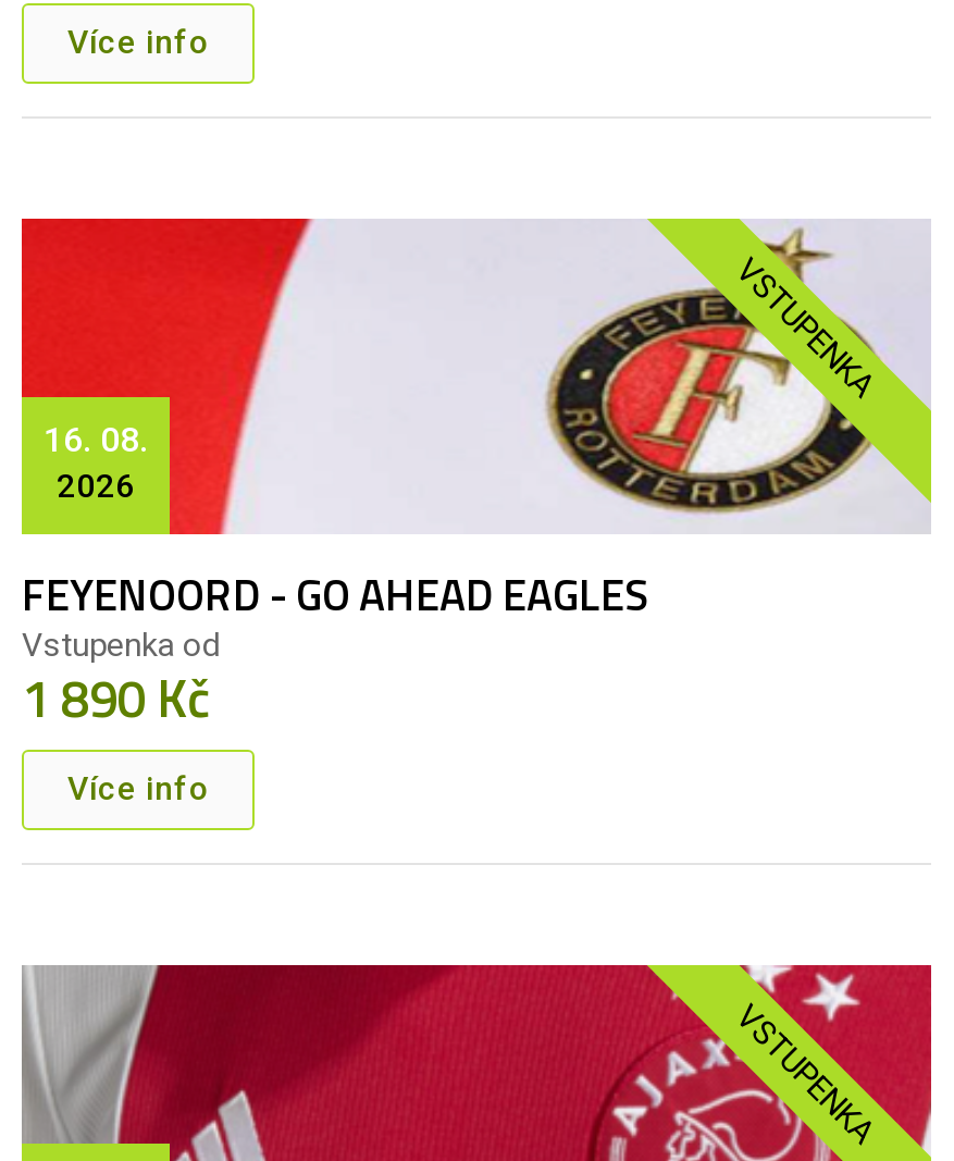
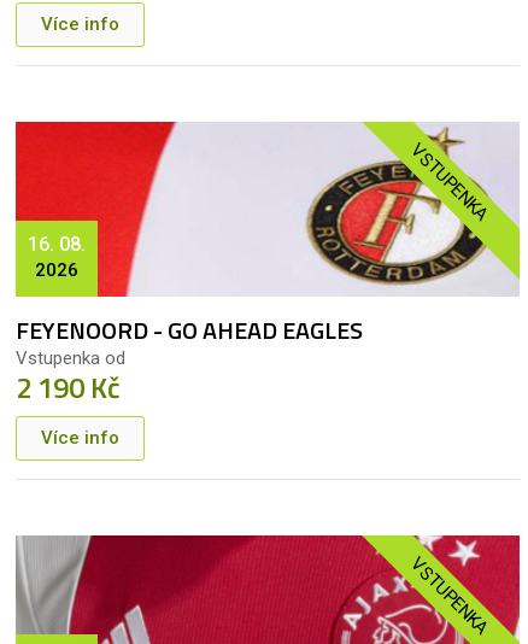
- 1 890 Kč
+ 2 190 Kč
